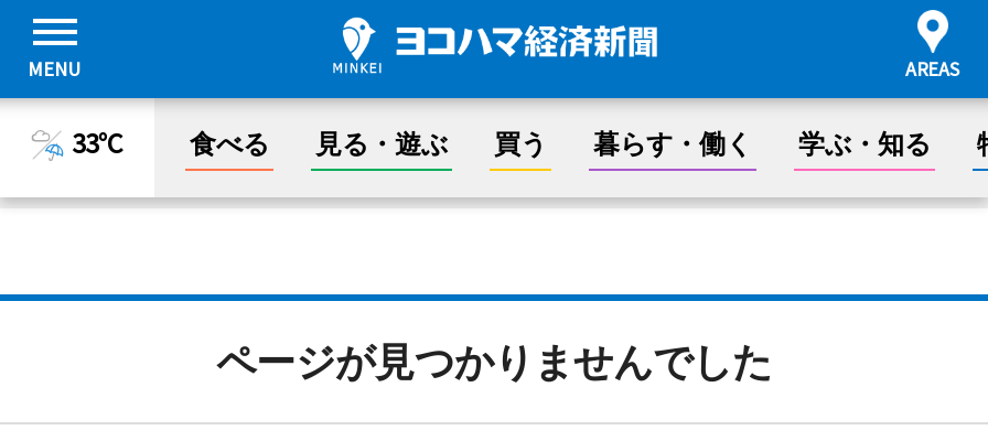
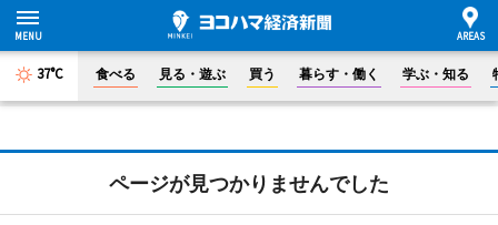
- 33°C
+ 37°C
